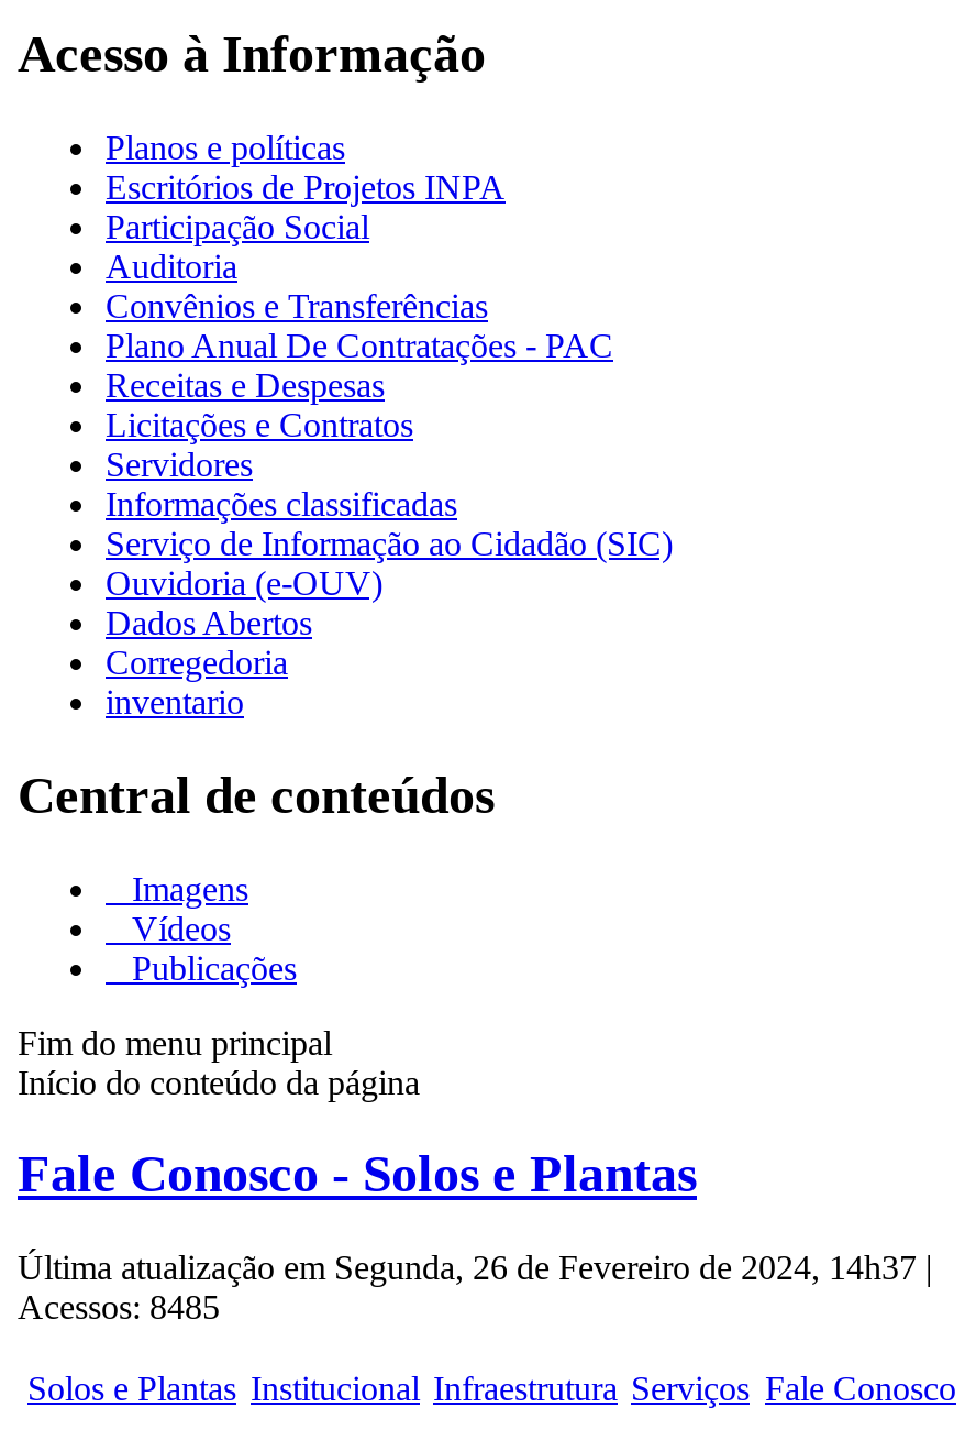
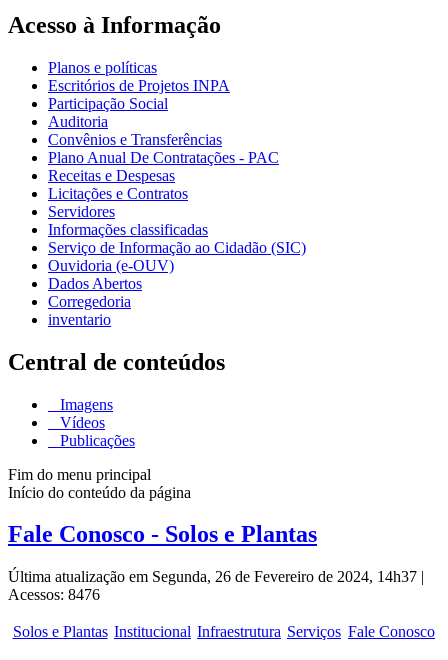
- Acessos: 8485
+ Acessos: 8476
